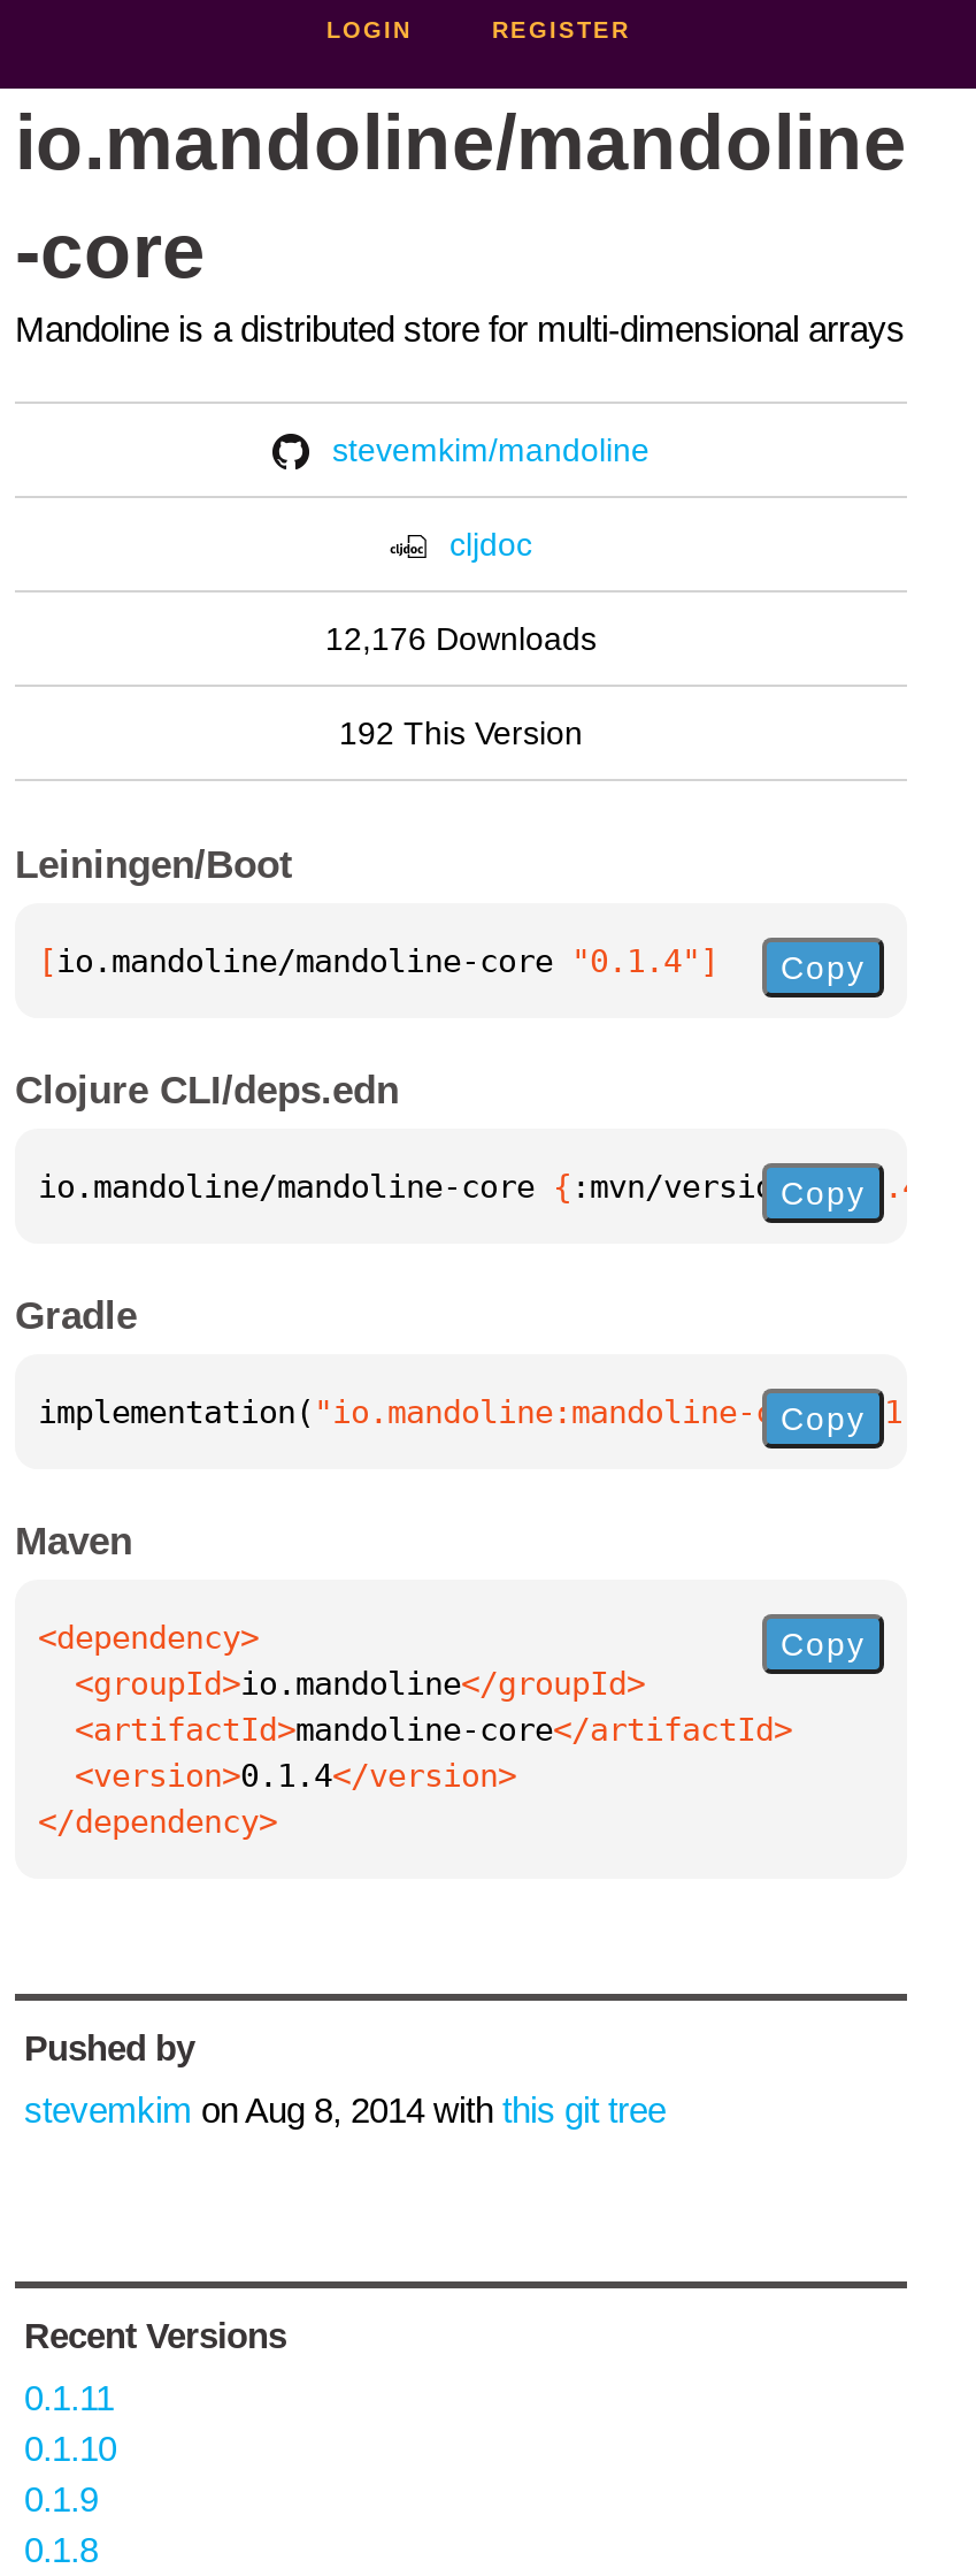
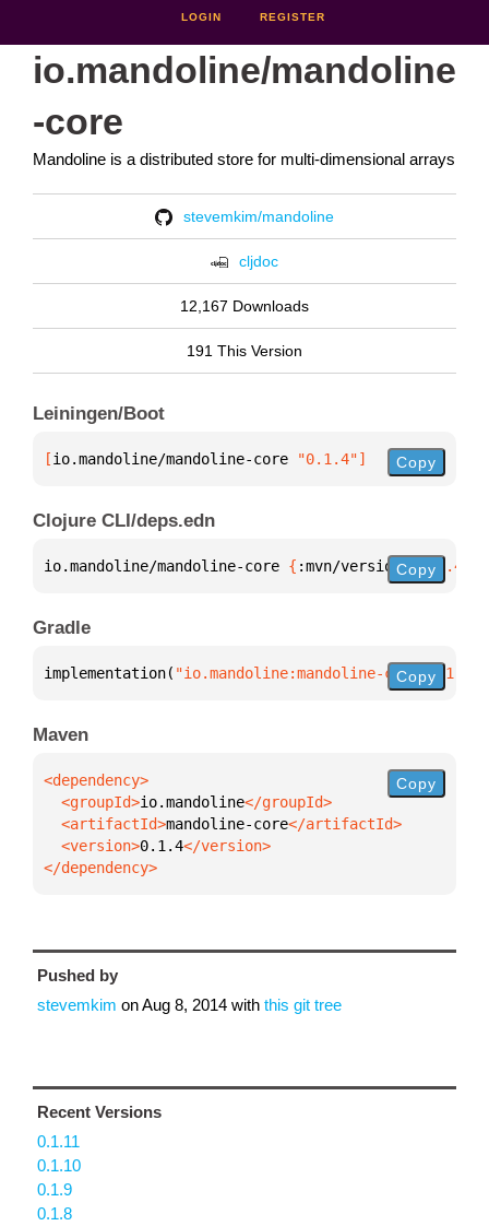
- 12,176 Downloads
+ 12,167 Downloads

- 192 This Version
+ 191 This Version
